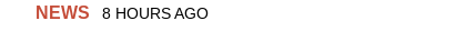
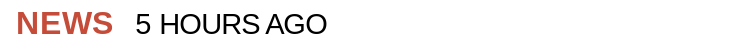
- NEWS 8 HOURS AGO
+ NEWS 5 HOURS AGO
